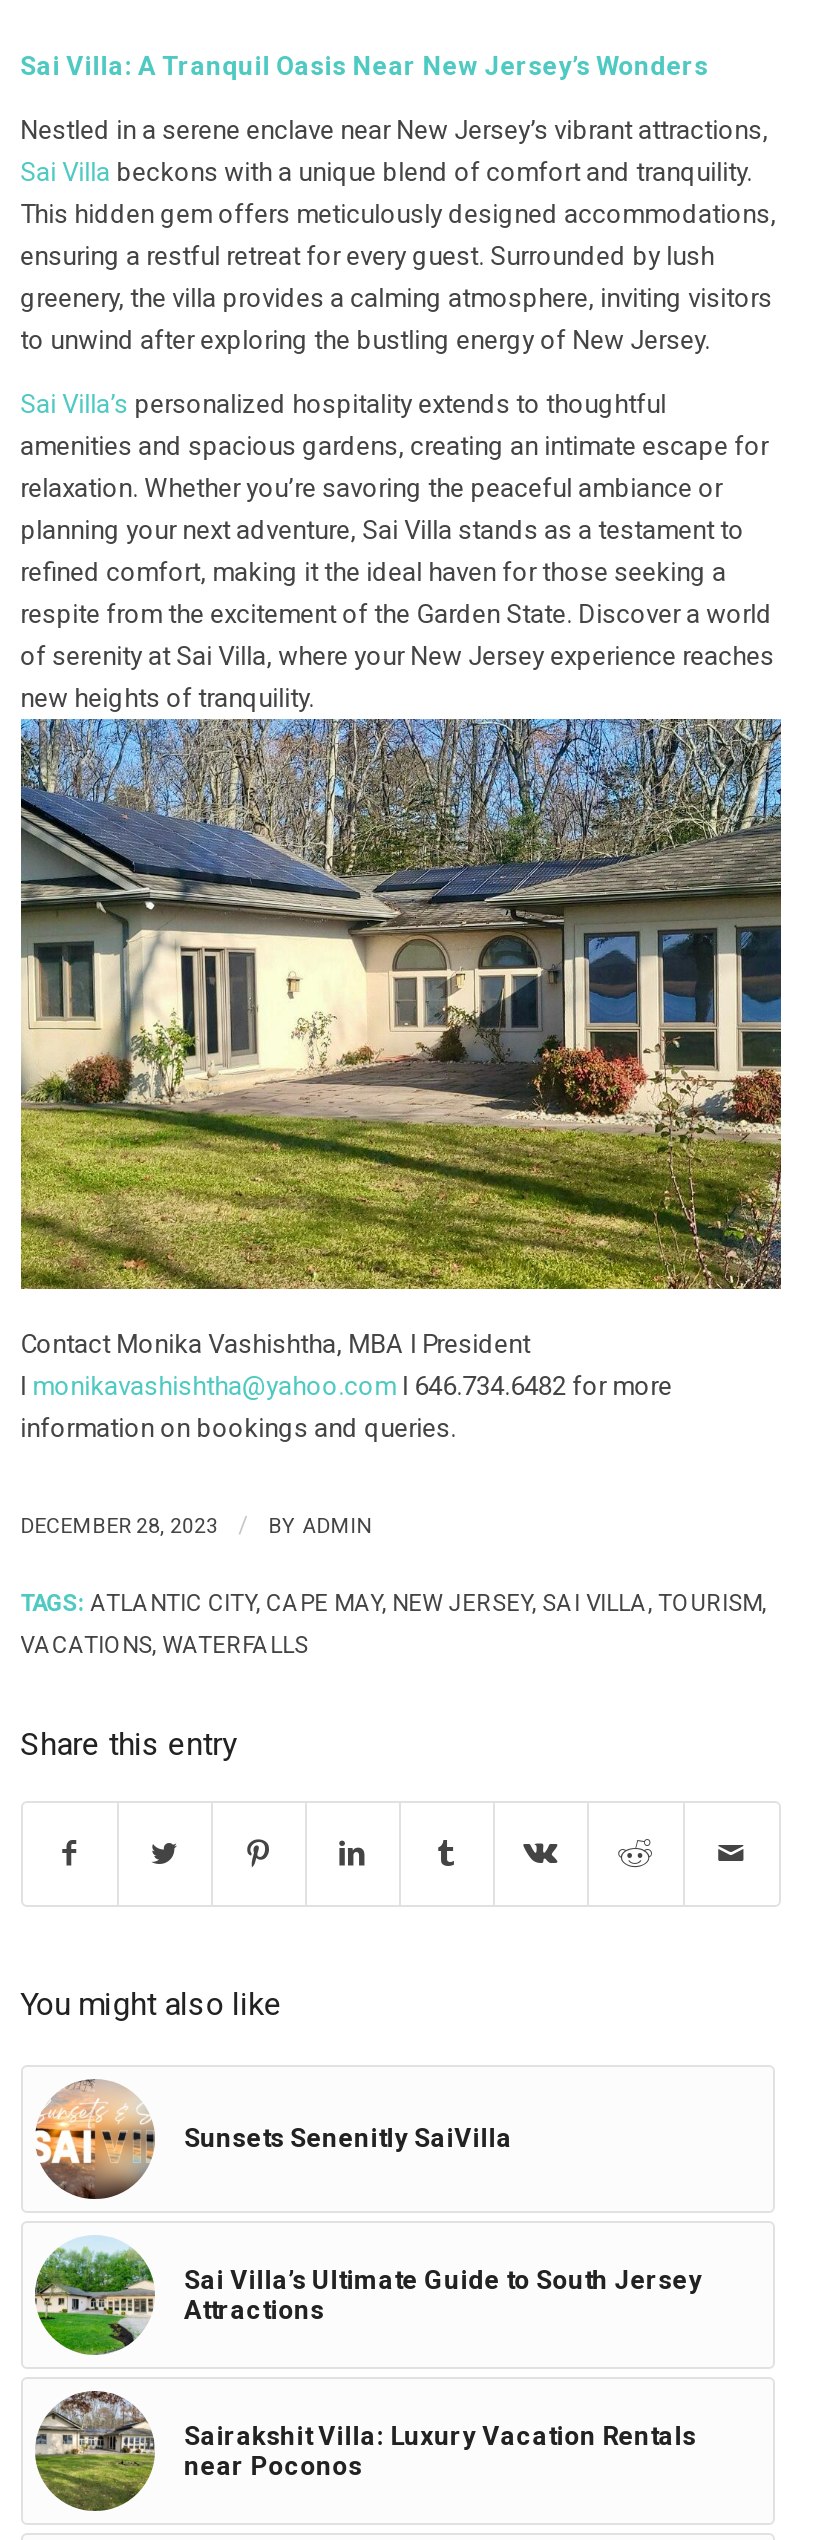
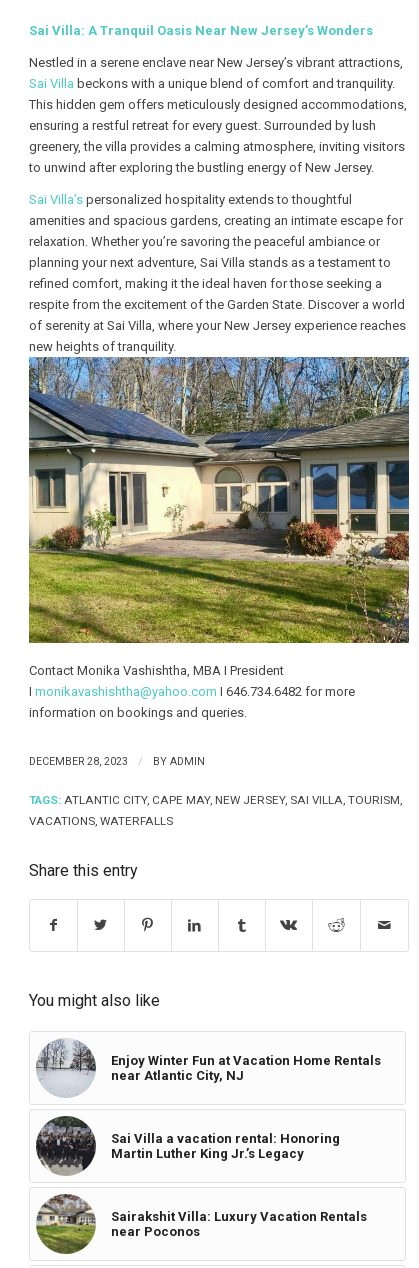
- [image]
- Sunsets Senenitly SaiVilla
+ [image]
+ Enjoy Winter Fun at Vacation Home Rentals
+ near Atlantic City, NJ

- [image]
- Sai Villa’s Ultimate Guide to South Jersey
- Attractions
+ [image]
+ Sai Villa a vacation rental: Honoring
+ Martin Luther King Jr.’s Legacy
